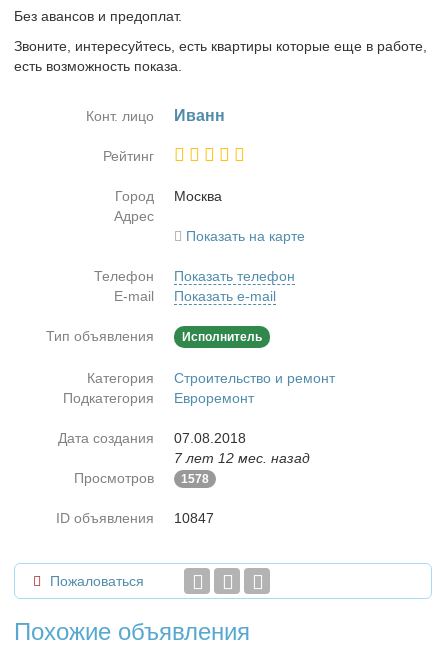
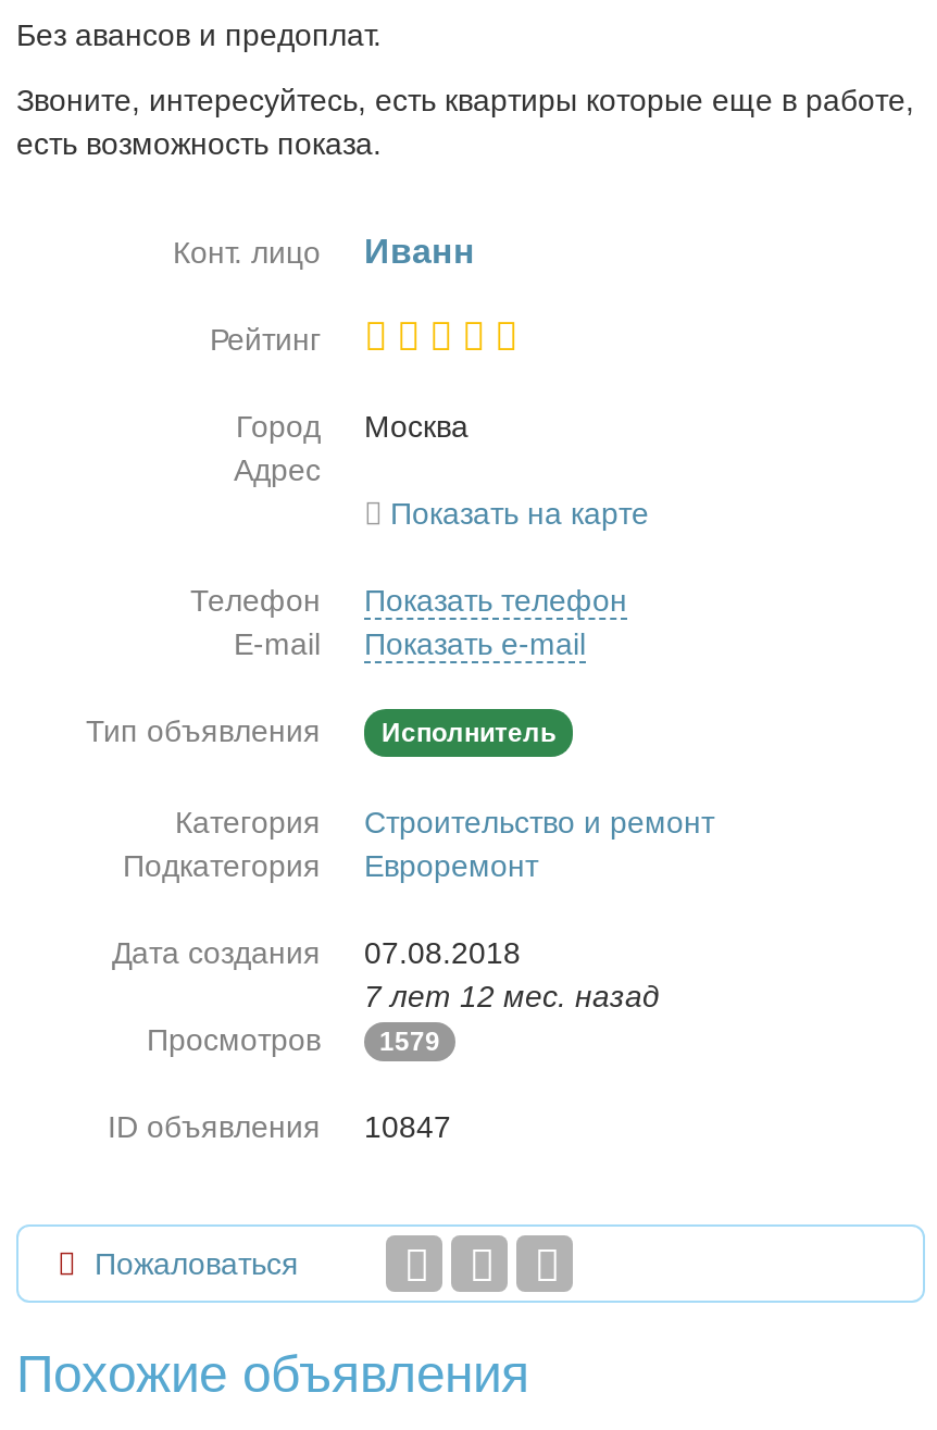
- Просмотров 1578
+ Просмотров 1579
